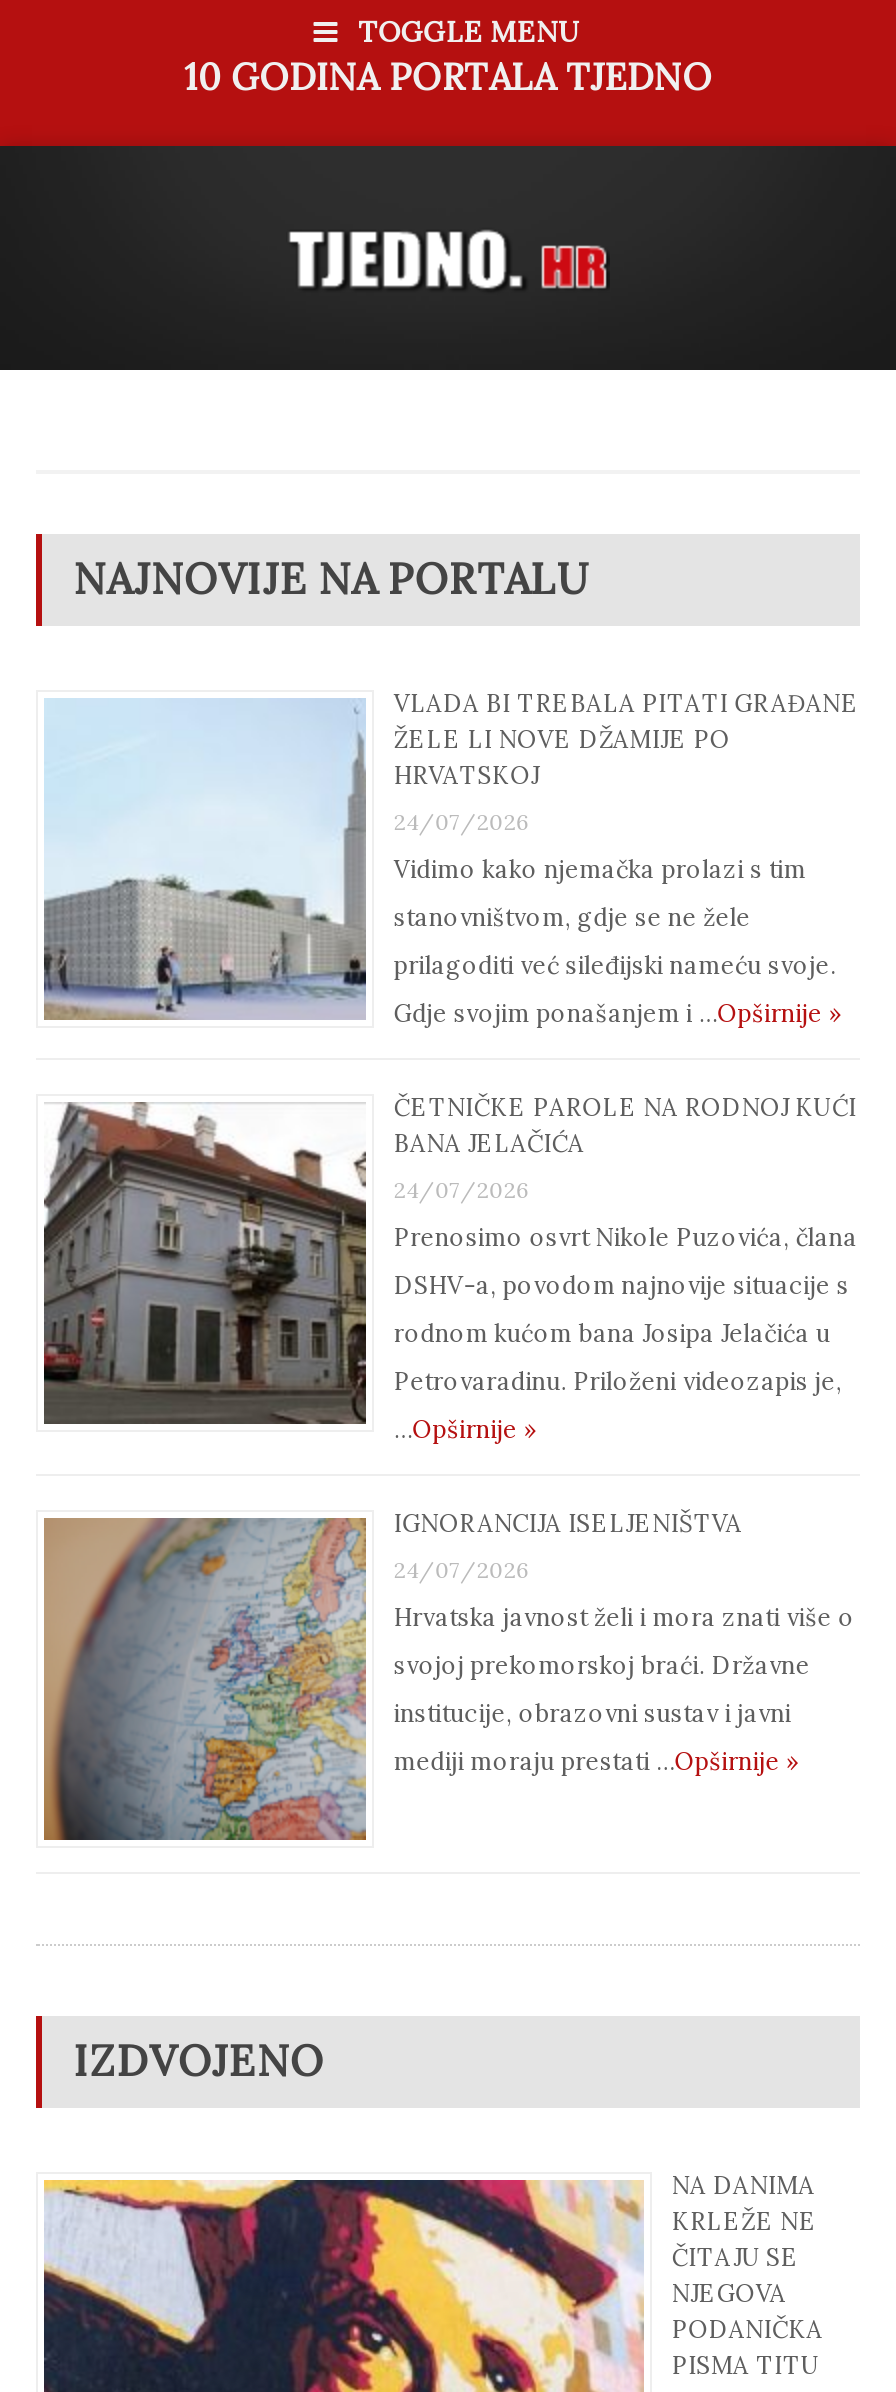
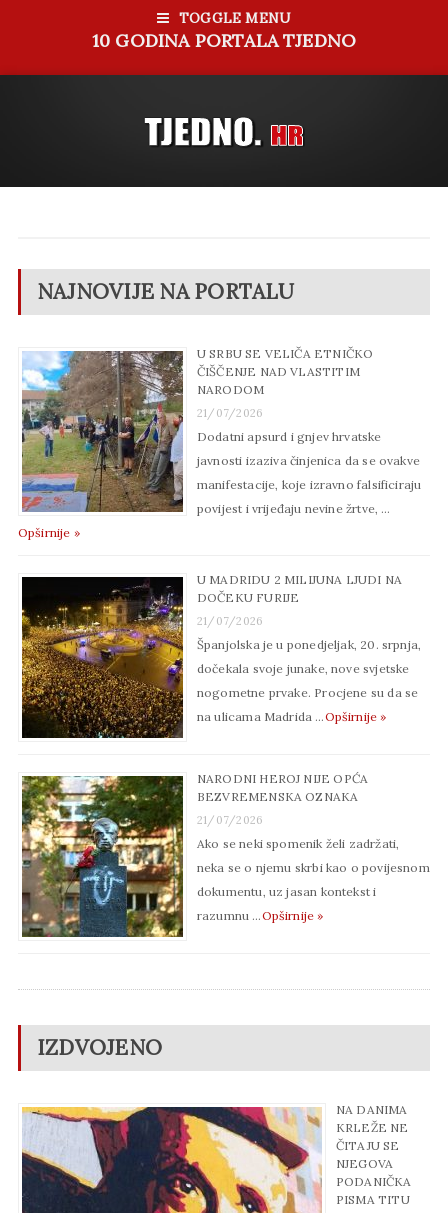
- [image]
- VLADA BI TREBALA PITATI GRAĐANE
- ŽELE LI NOVE DŽAMIJE PO
- HRVATSKOJ
+ [image]
+ U SRBU SE VELIČA ETNIČKO
+ ČIŠČENJE NAD VLASTITIM
+ NARODOM

- 24/07/2026
+ 21/07/2026

- Vidimo kako njemačka prolazi s tim
+ Dodatni apsurd i gnjev hrvatske

- stanovništvom, gdje se ne žele
+ javnosti izaziva činjenica da se ovakve

- prilagoditi već sileđijski nameću svoje.
+ manifestacije, koje izravno falsificiraju

- Gdje svojim ponašanjem i …Opširnije »
+ povijest i vrijeđaju nevine žrtve, …

- [image]
- 24/07/2026
+ [image]
+ U MADRIDU 2 MILIJUNA LJUDI NA
+ DOČEKU FURIJE

- ČETNIČKE PAROLE NA RODNOJ KUĆI
- BANA JELAČIĆA
+ Opširnije »

- Prenosimo osvrt Nikole Puzovića, člana
+ 21/07/2026

- DSHV-a, povodom najnovije situacije s
+ Španjolska je u ponedjeljak, 20. srpnja,

- rodnom kućom bana Josipa Jelačića u
+ dočekala svoje junake, nove svjetske

- Petrovaradinu. Priloženi videozapis je,
+ nogometne prvake. Procjene su da se

- …Opširnije »
+ na ulicama Madrida …Opširnije »

- [image]
- IGNORANCIJA ISELJENIŠTVA
+ [image]
+ NARODNI HEROJ NIJE OPĆA
+ BEZVREMENSKA OZNAKA

- 24/07/2026
+ 21/07/2026

- Hrvatska javnost želi i mora znati više o
+ Ako se neki spomenik želi zadržati,

- svojoj prekomorskoj braći. Državne
+ neka se o njemu skrbi kao o povijesnom

- institucije, obrazovni sustav i javni
+ dokumentu, uz jasan kontekst i

- mediji moraju prestati …Opširnije »
+ razumnu …Opširnije »
